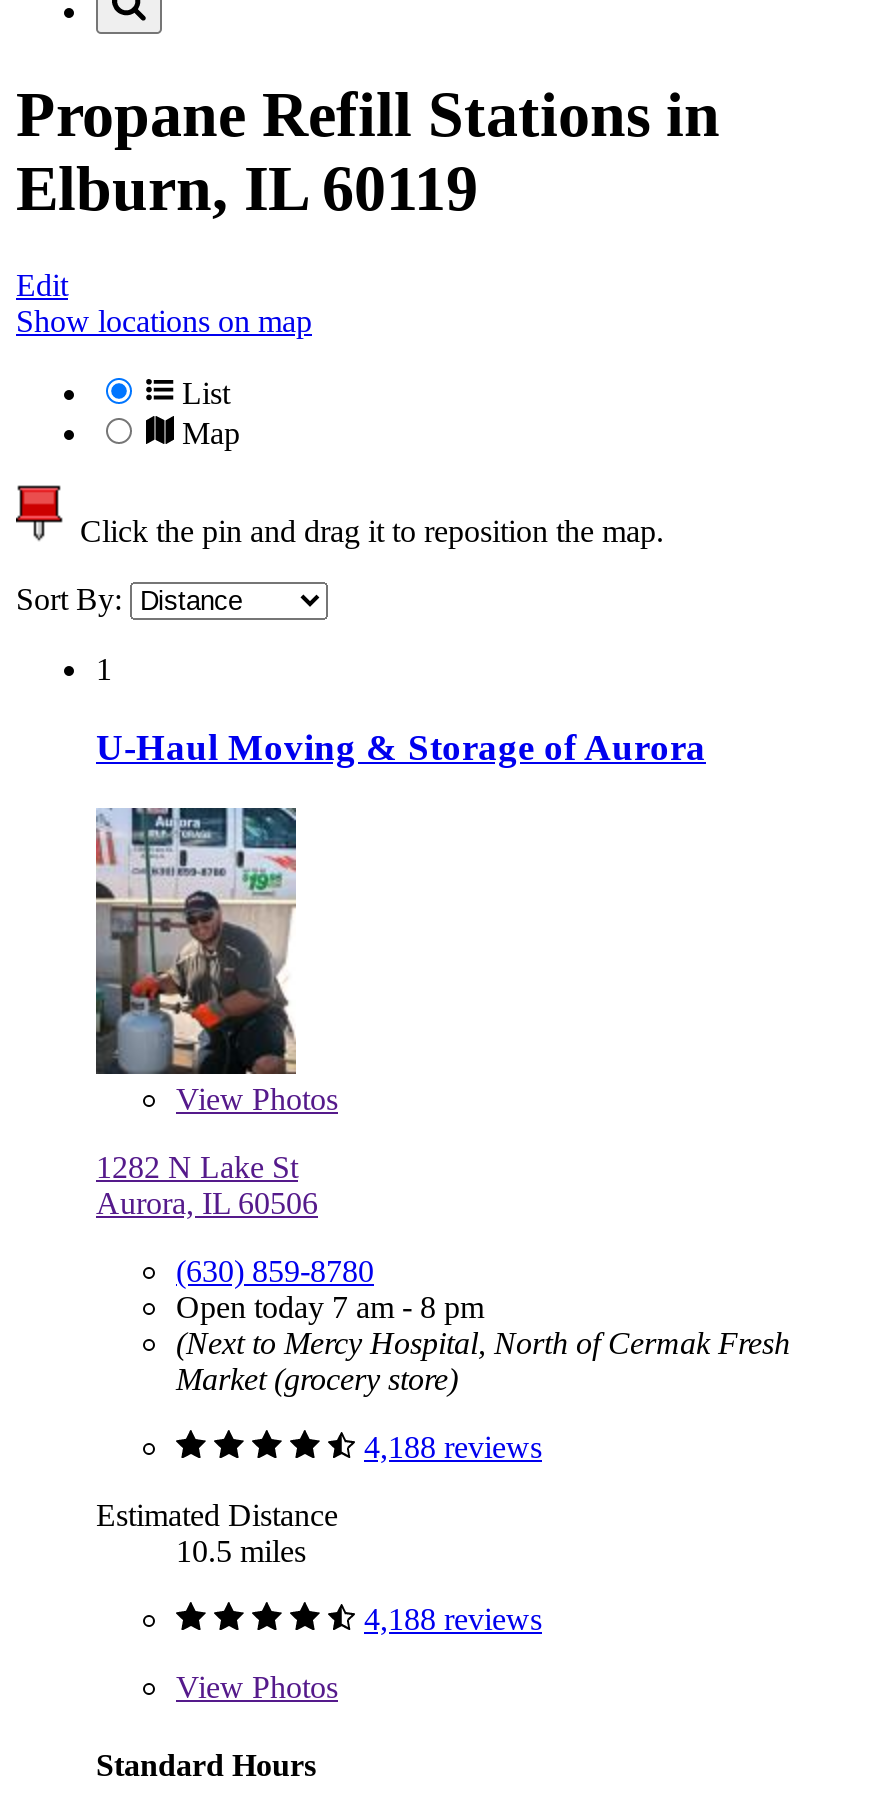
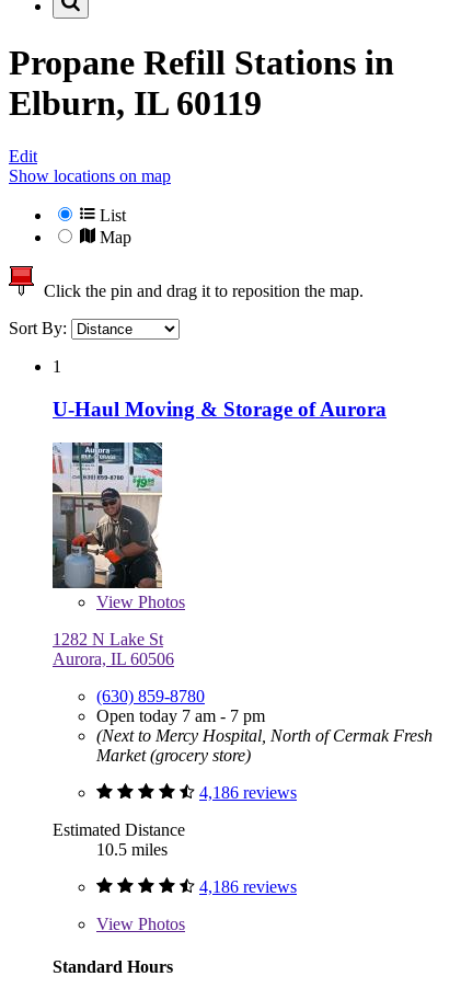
- Open today 7 am - 8 pm
+ Open today 7 am - 7 pm

- 4,188 reviews
+ 4,186 reviews

- 4,188 reviews
+ 4,186 reviews
